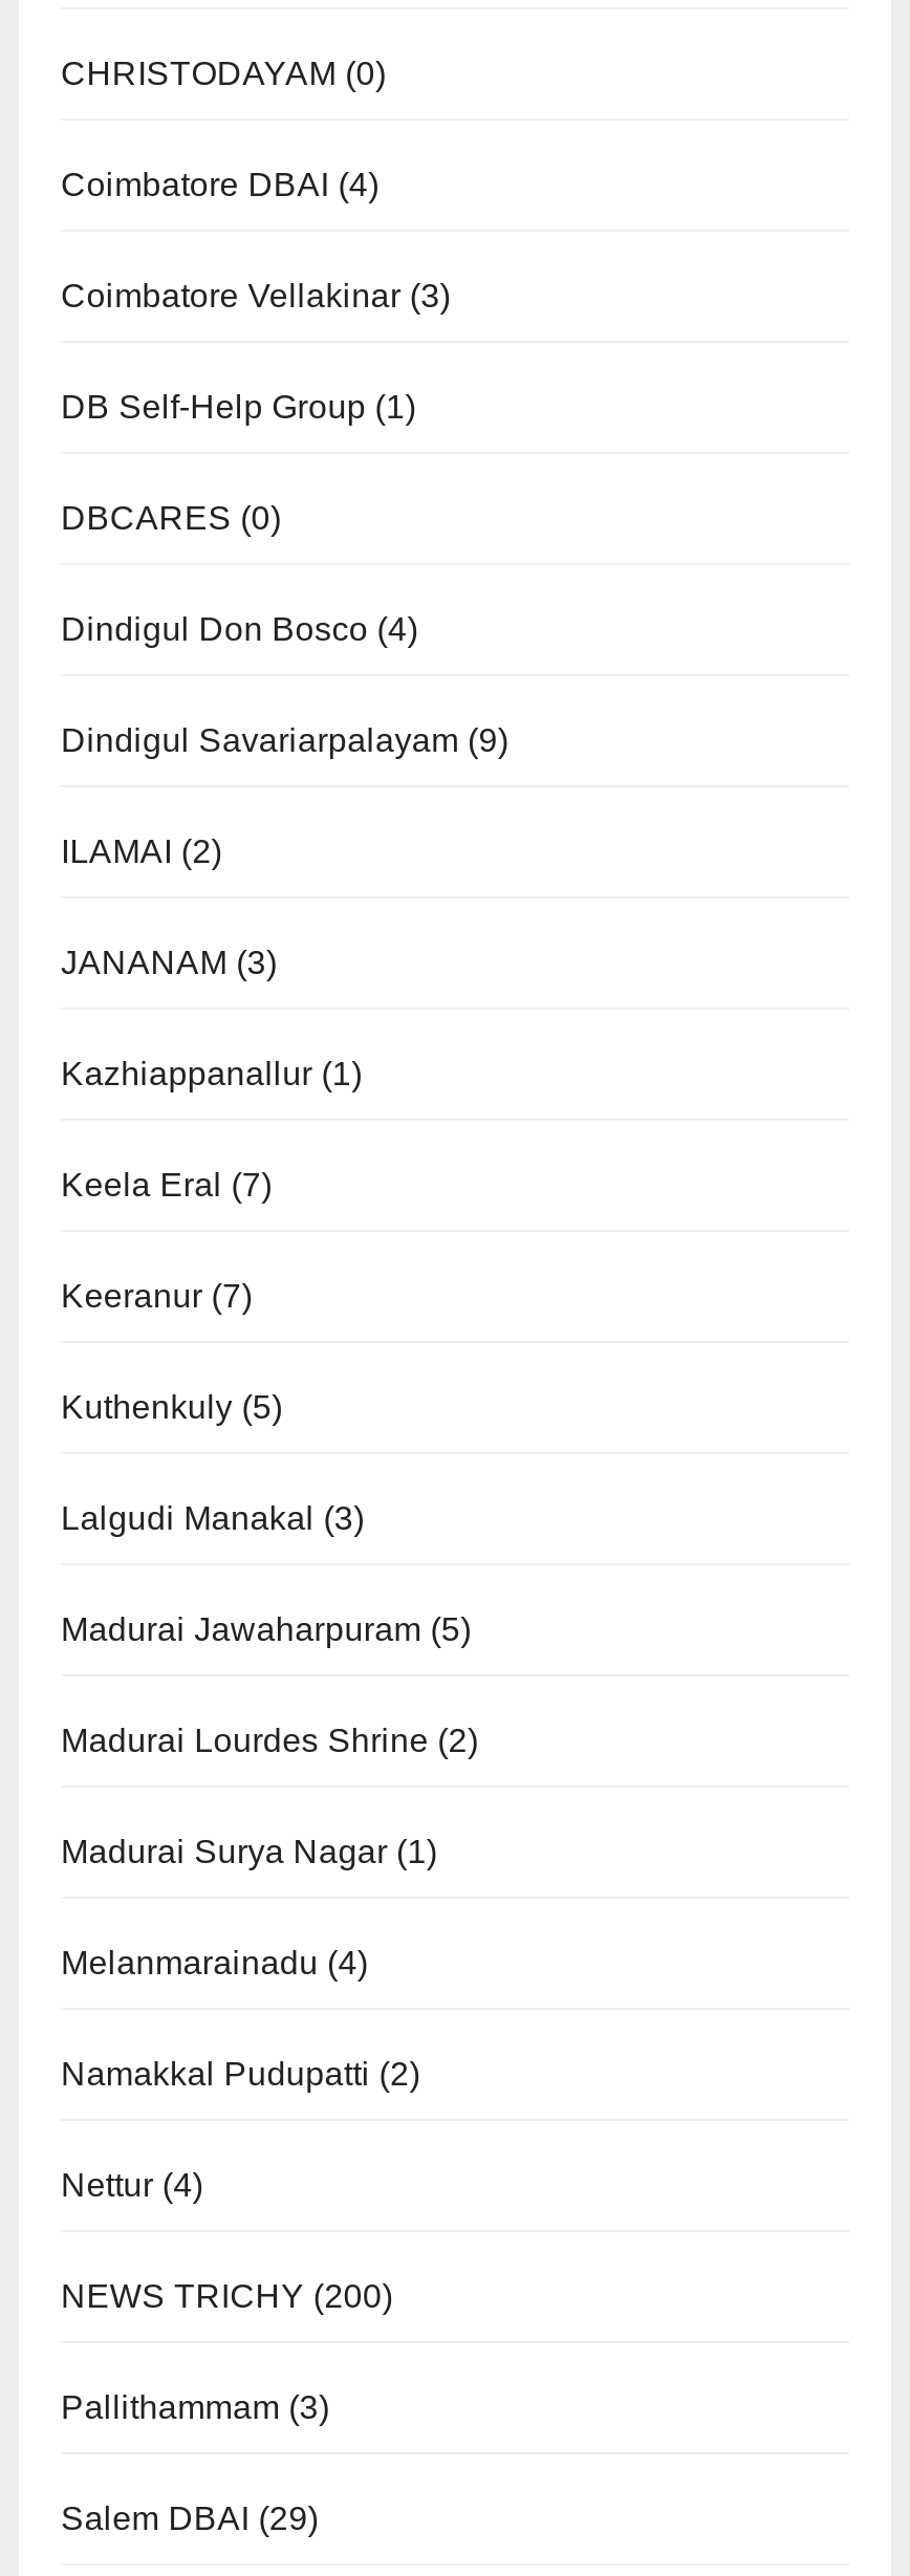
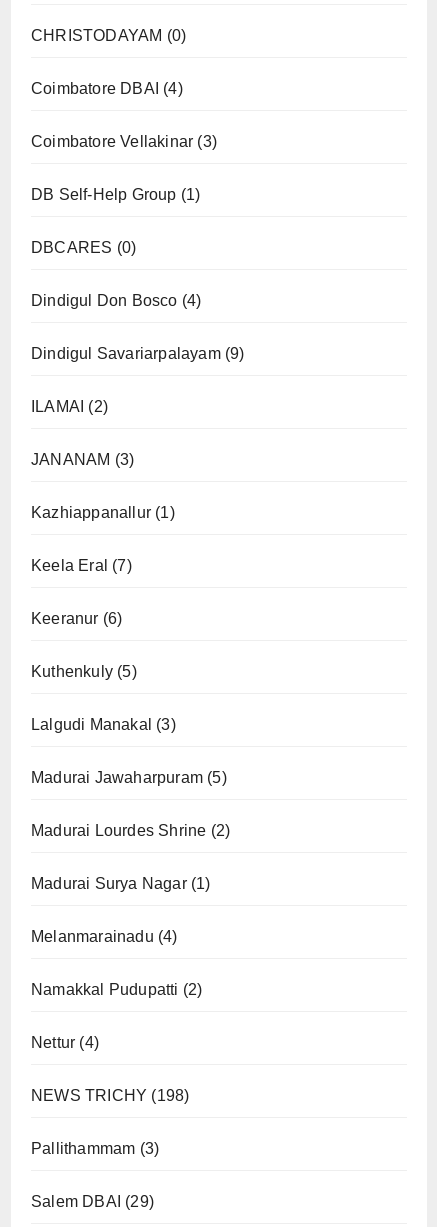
- Keeranur (7)
+ Keeranur (6)

- NEWS TRICHY (200)
+ NEWS TRICHY (198)
